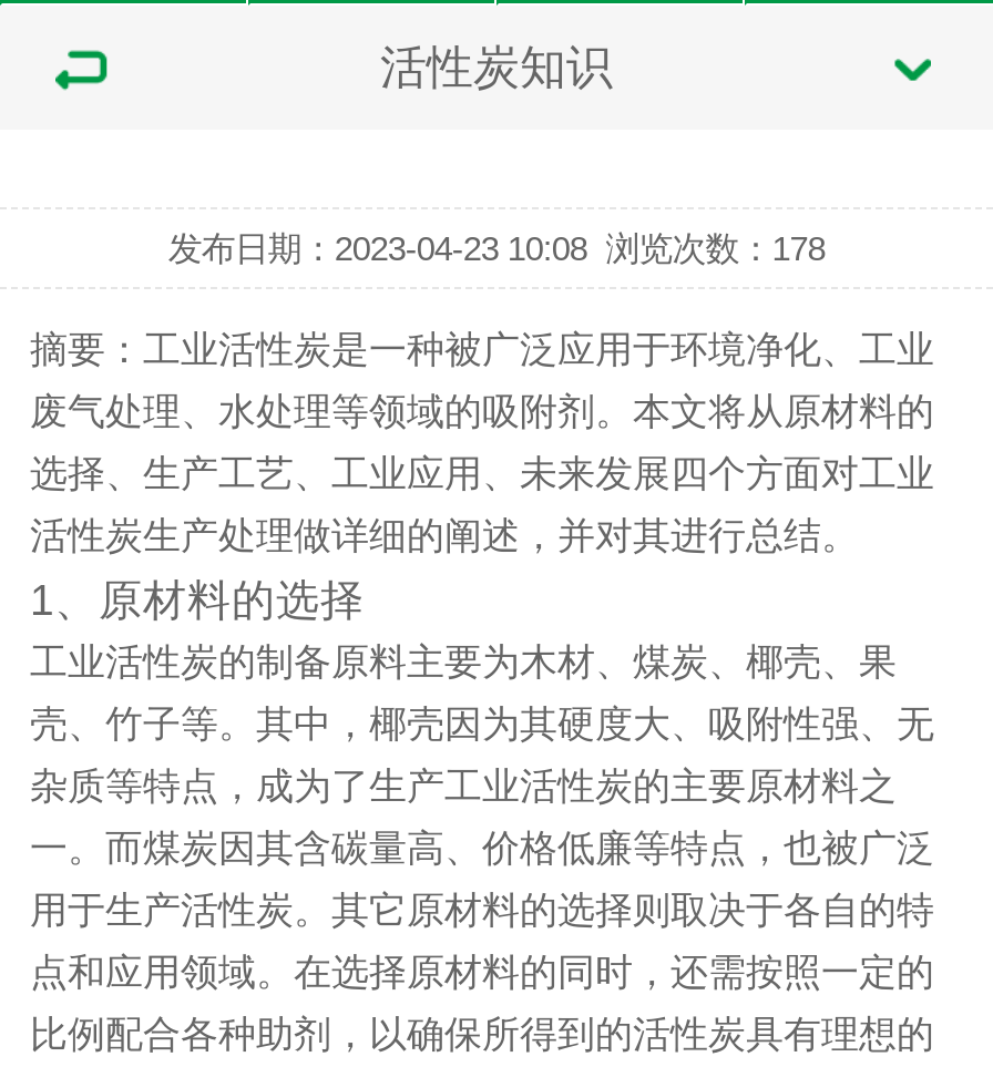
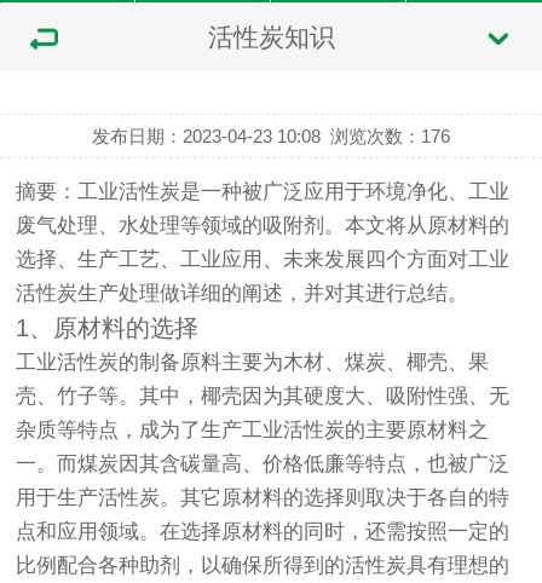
- 发布日期：2023-04-23 10:08 浏览次数：178
+ 发布日期：2023-04-23 10:08 浏览次数：176
